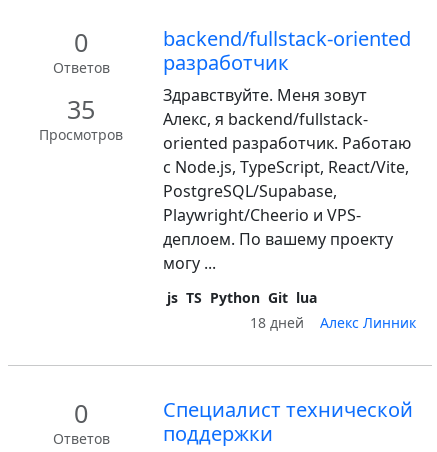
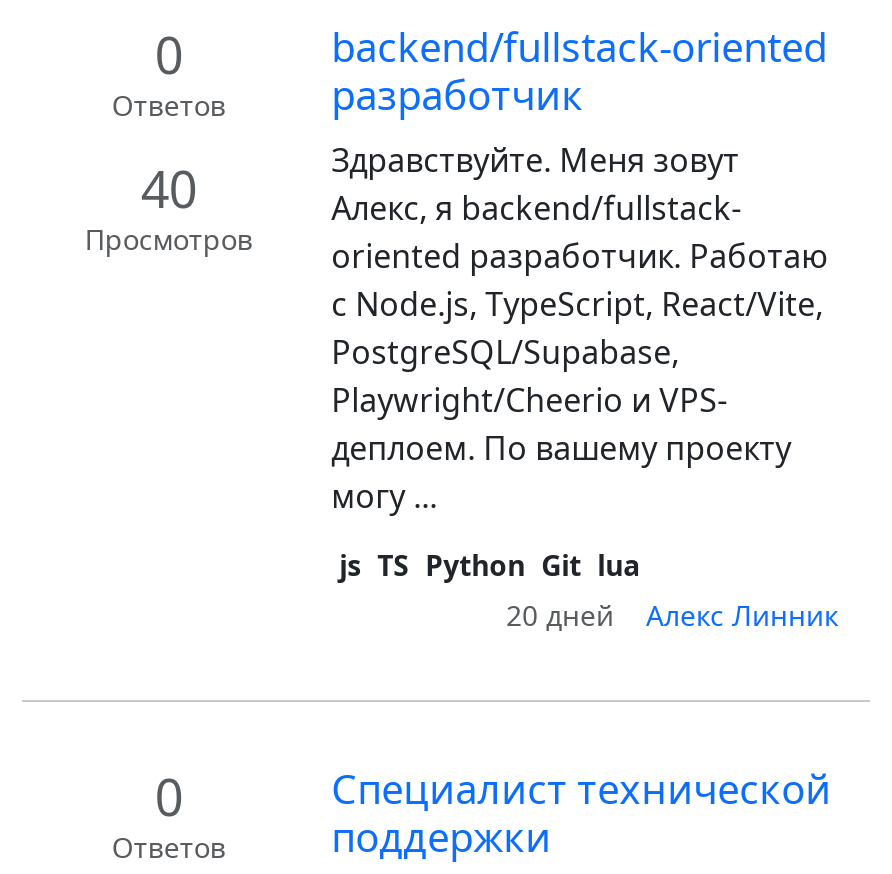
- 35
+ 40

- 18 дней Алекс Линник
+ 20 дней Алекс Линник
